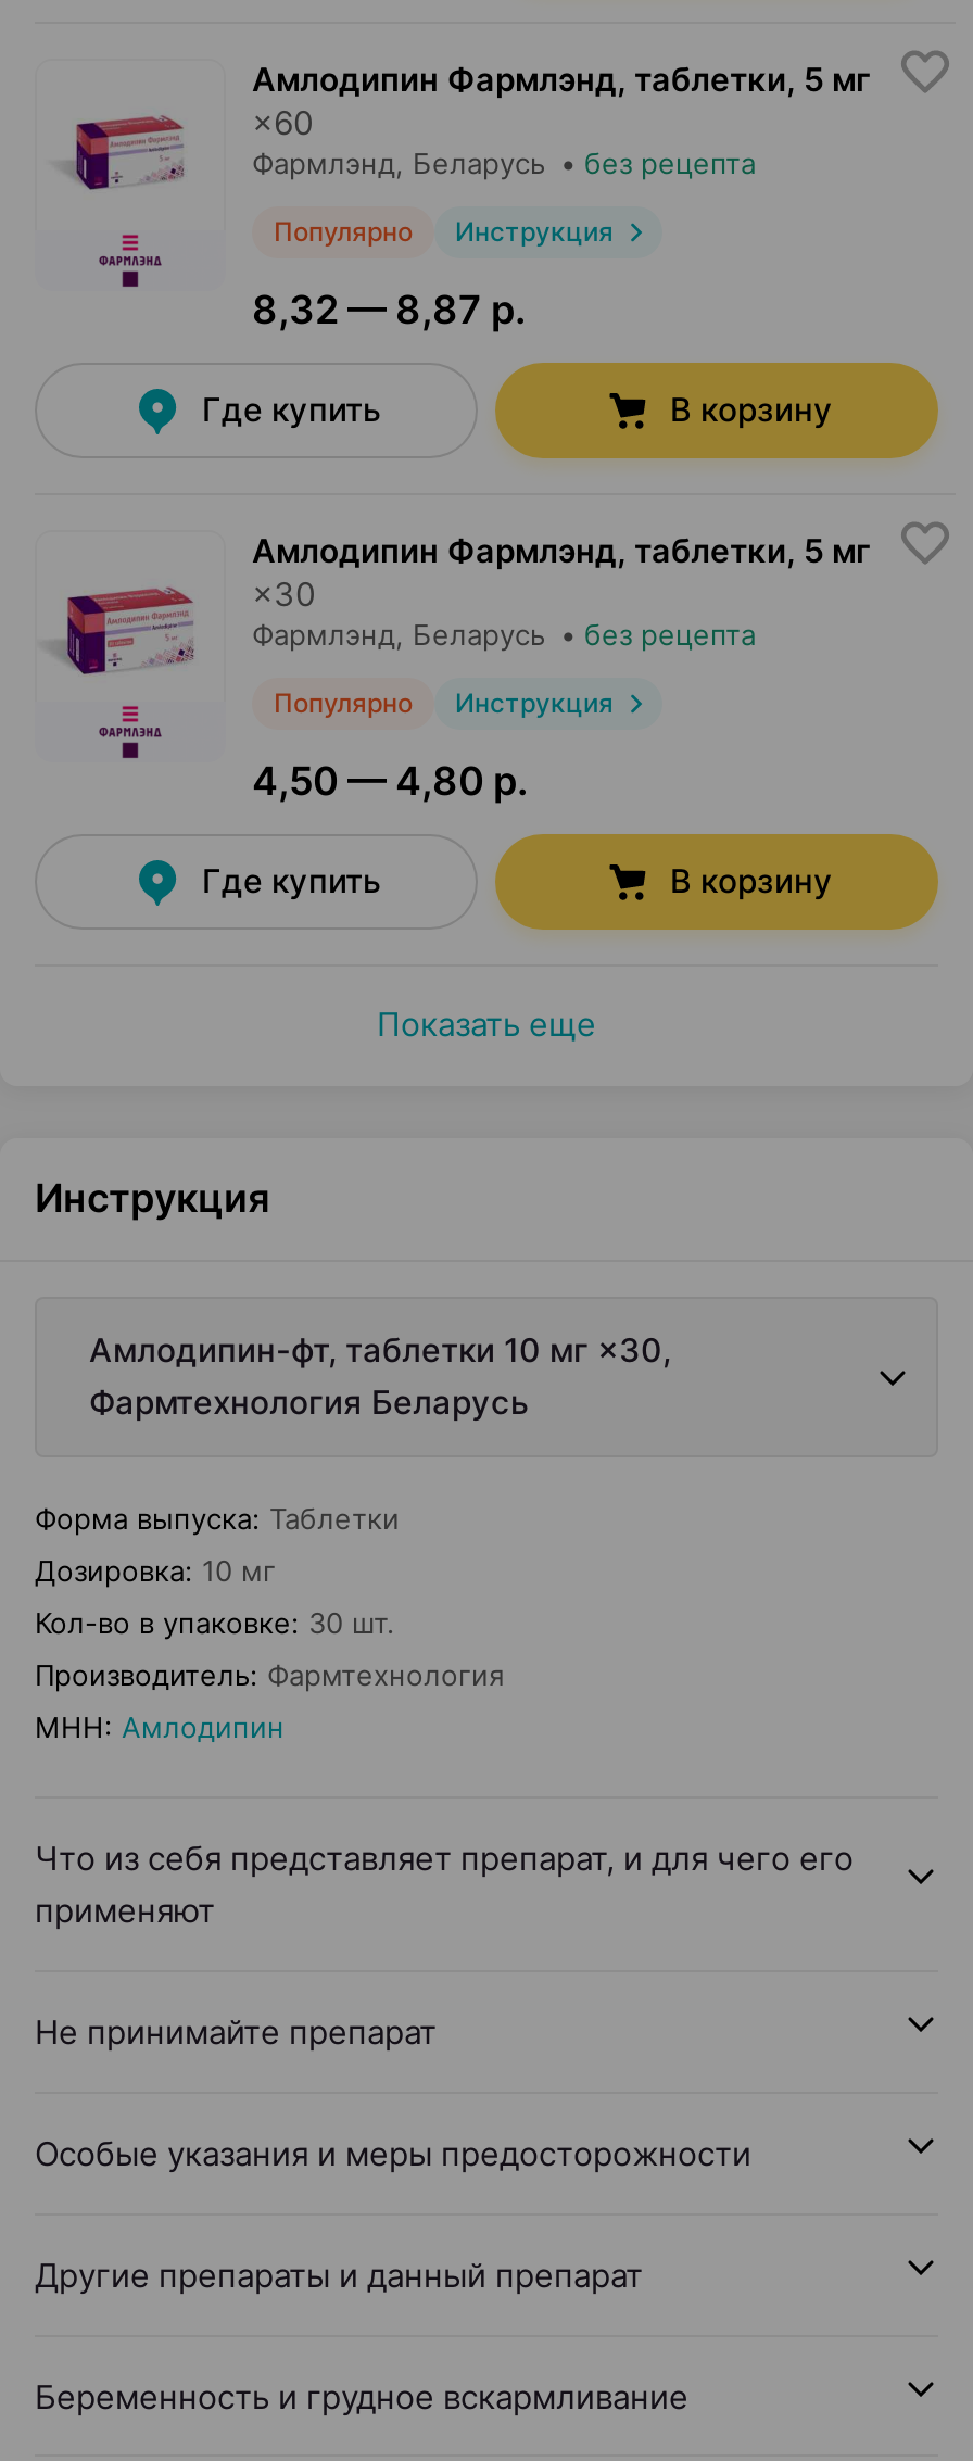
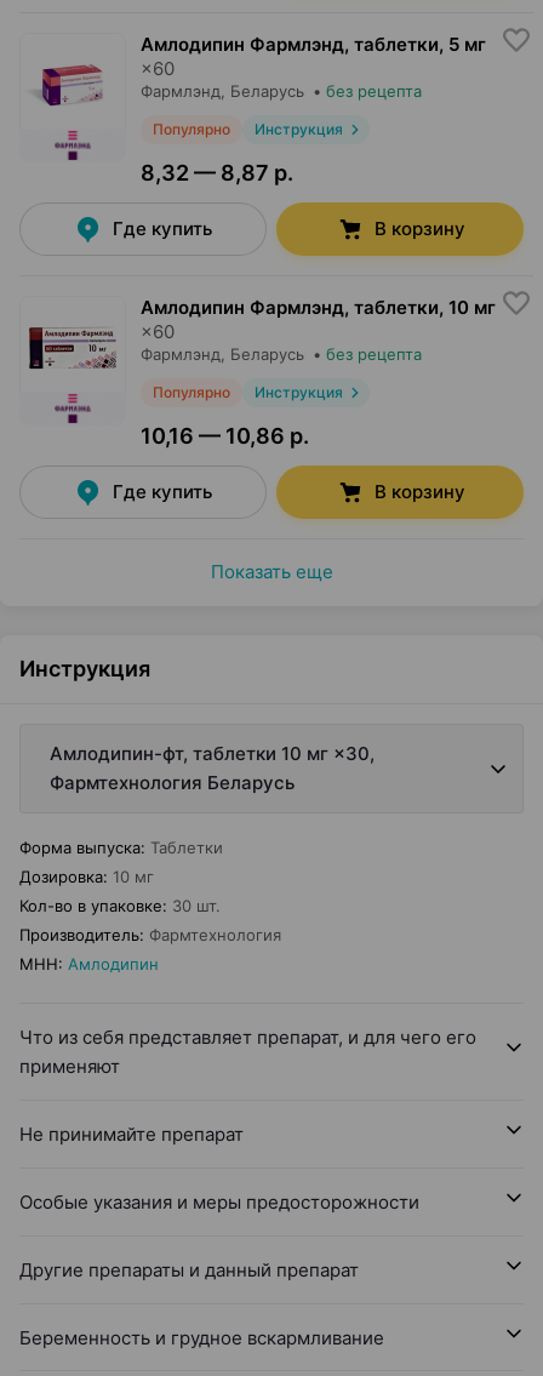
- Амлодипин Фармлэнд, таблетки, 5 мг
+ Амлодипин Фармлэнд, таблетки, 10 мг

- [image]
- ×30
+ [image]
+ ×60

- 4,50 — 4,80 р.
+ 10,16 — 10,86 р.
